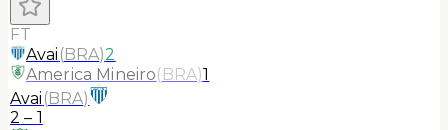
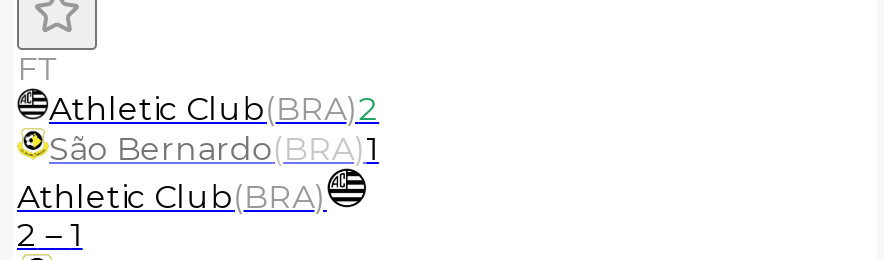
- Avai(BRA) 2
- America Mineiro (BRA) 1
- Avai(BRA)
+ Athletic Club(BRA) 2
+ São Bernardo (BRA) 1
+ Athletic Club(BRA)
